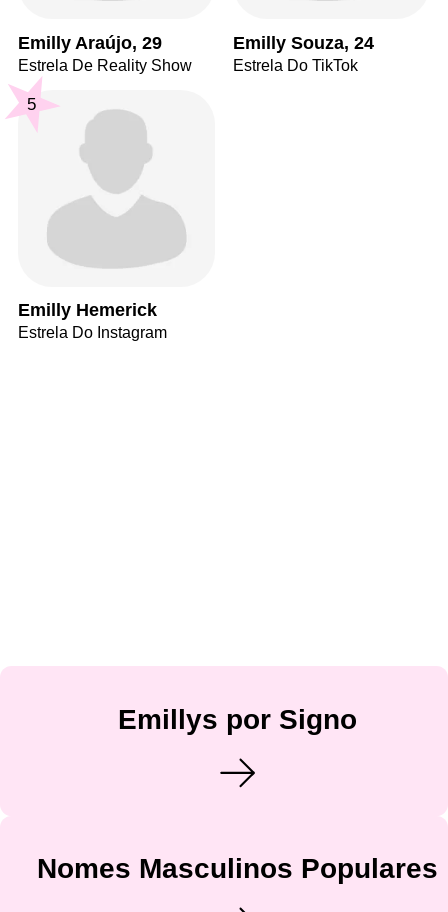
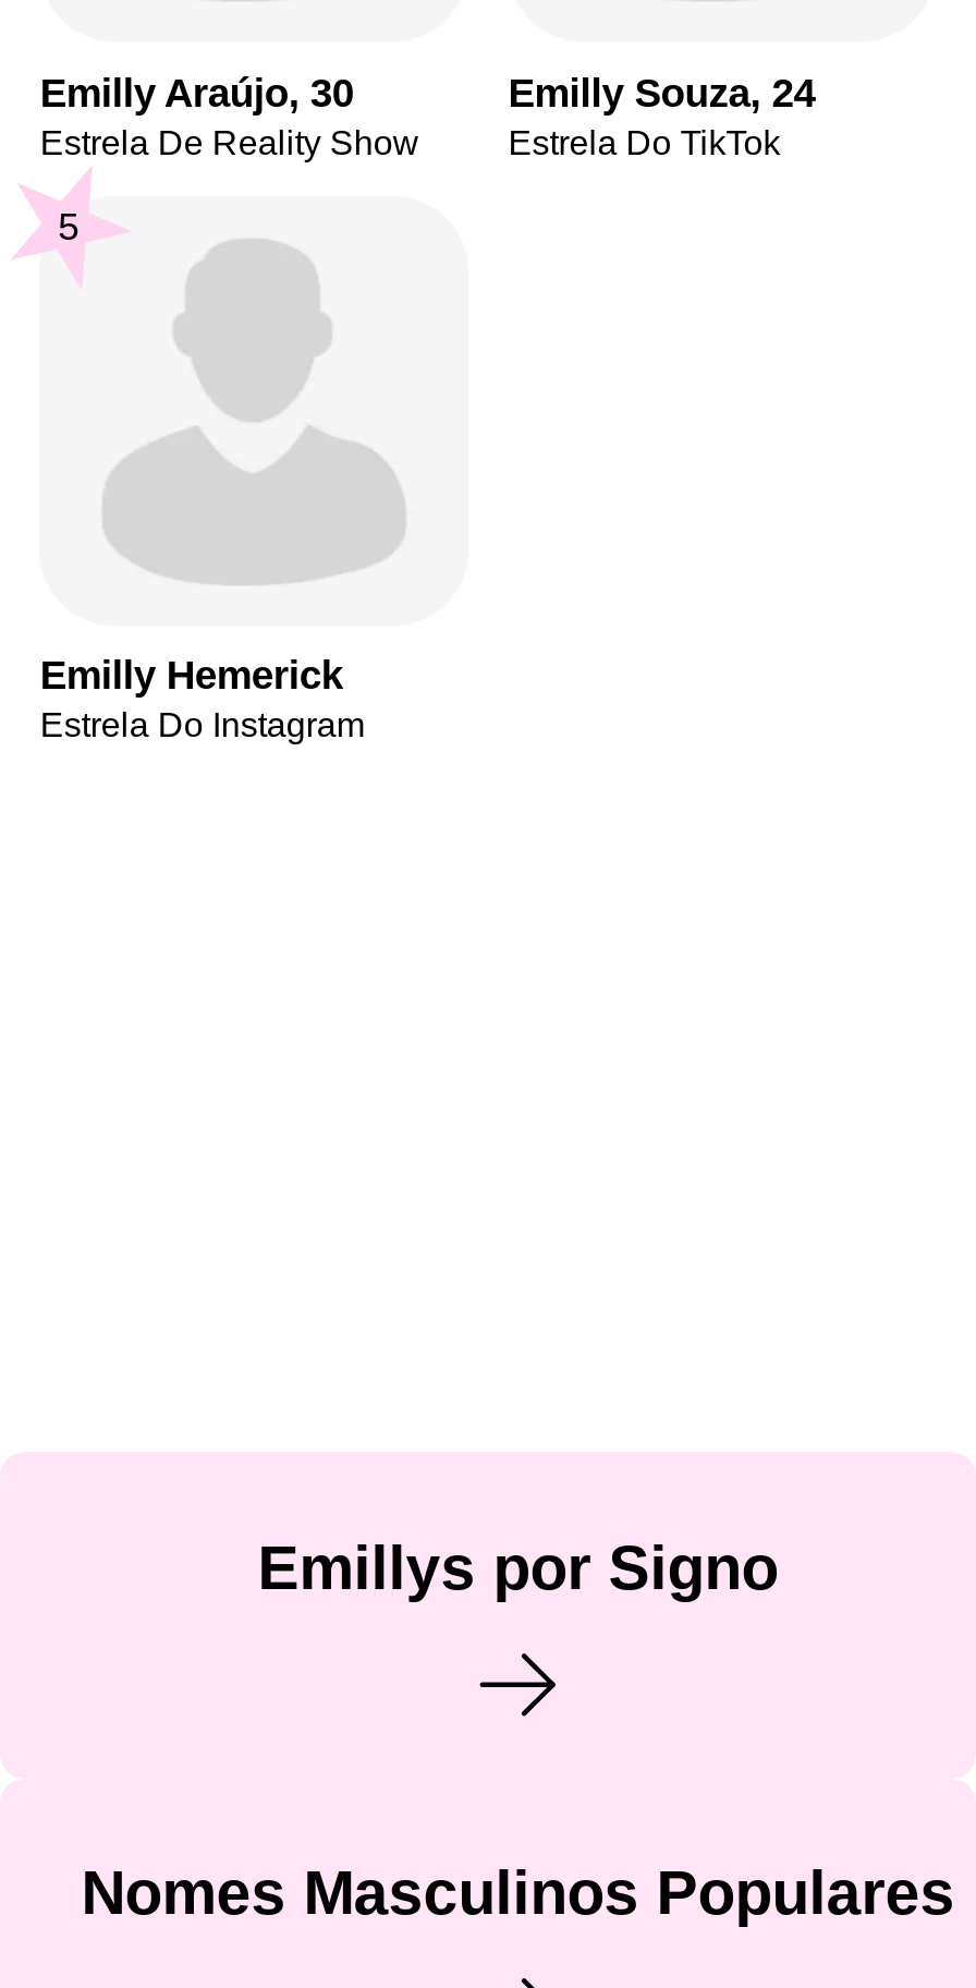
- Emilly Araújo, 29
+ Emilly Araújo, 30
